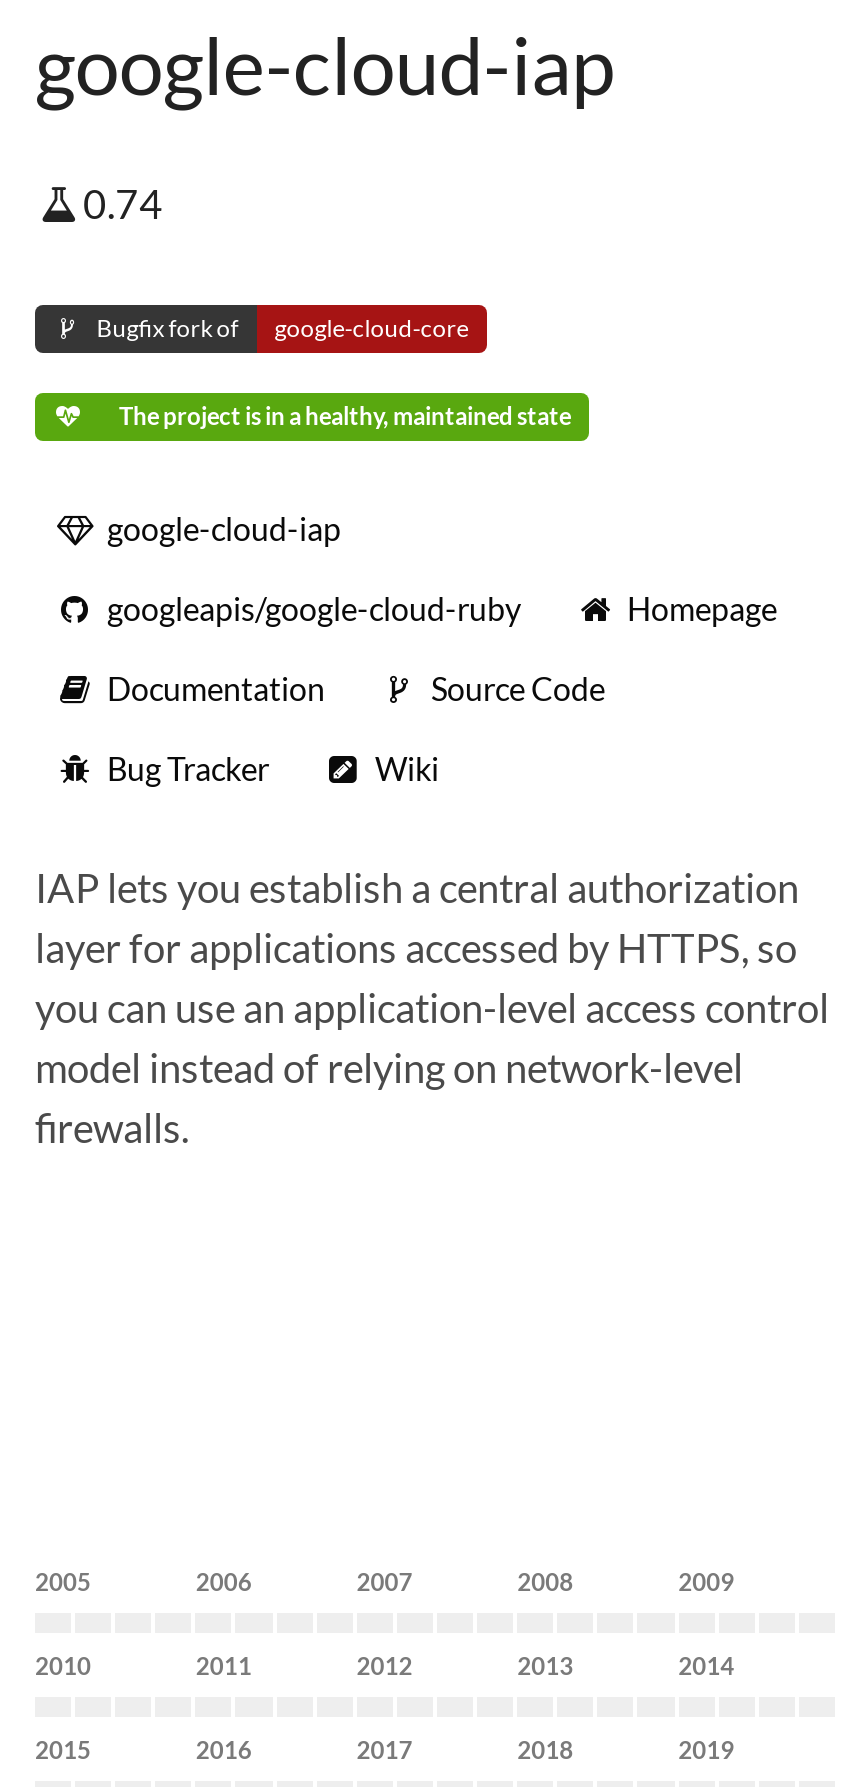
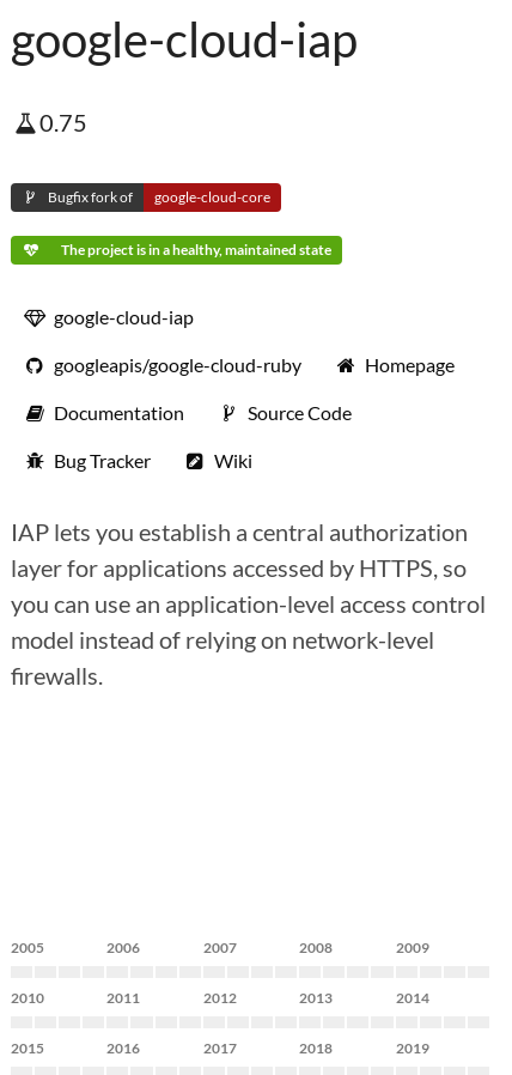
- 0.74
+ 0.75
